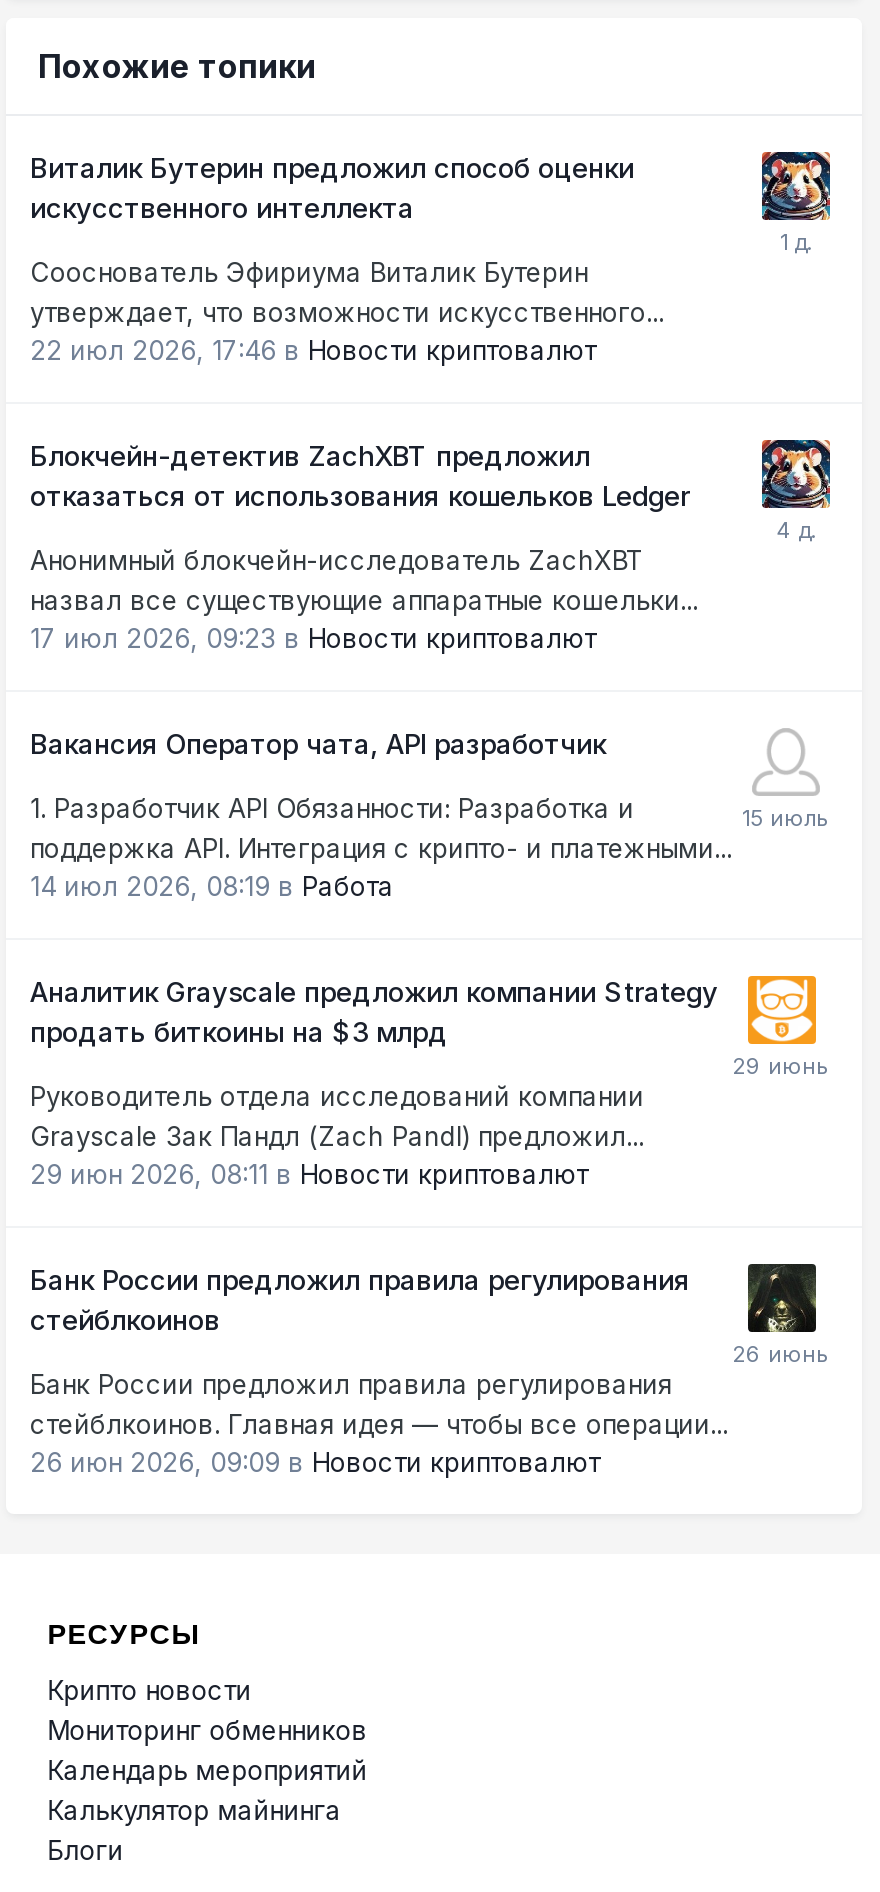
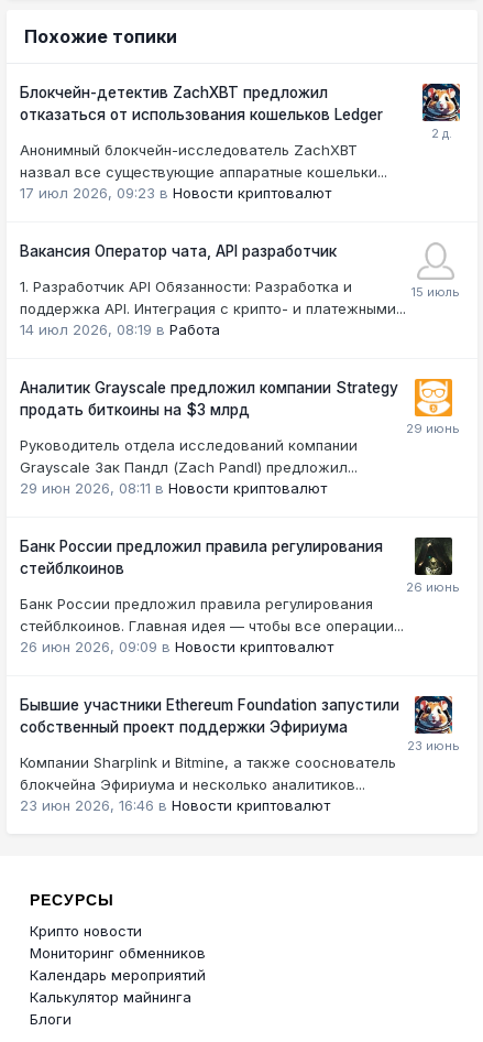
- Виталик Бутерин предложил способ оценки
- искусственного интеллекта
- Сооснователь Эфириума Виталик Бутерин
- утверждает, что возможности искусственного...
- 22 июл 2026, 17:46 в Новости криптовалют

moved up: [image] | Блокчейн-детектив ZachXBT предложил | отказаться от использования кошельков Ledger | ... | стейблкоинов. Главная идея — чтобы все операции... | 26 июн 2026, 09:09 в Новости криптовалют

+ [image]
+ Бывшие участники Ethereum Foundation запустили
+ собственный проект поддержки Эфириума
+ Компании Sharplink и Bitmine, а также сооснователь
+ блокчейна Эфириума и несколько аналитиков...
+ 23 июн 2026, 16:46 в Новости криптовалют
